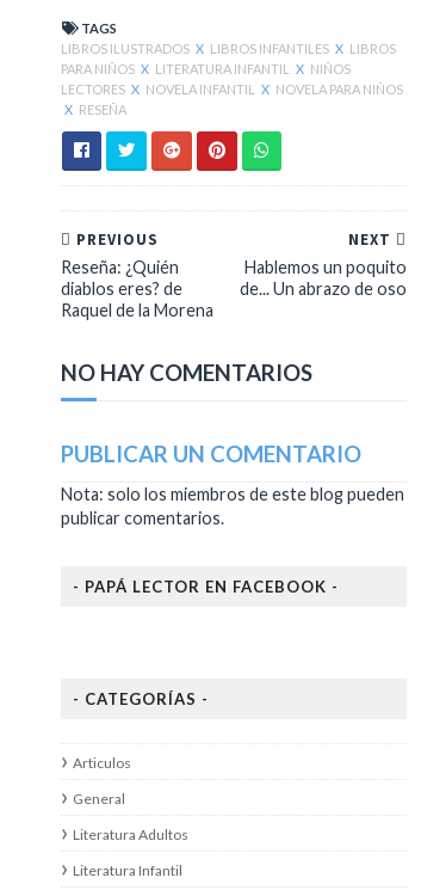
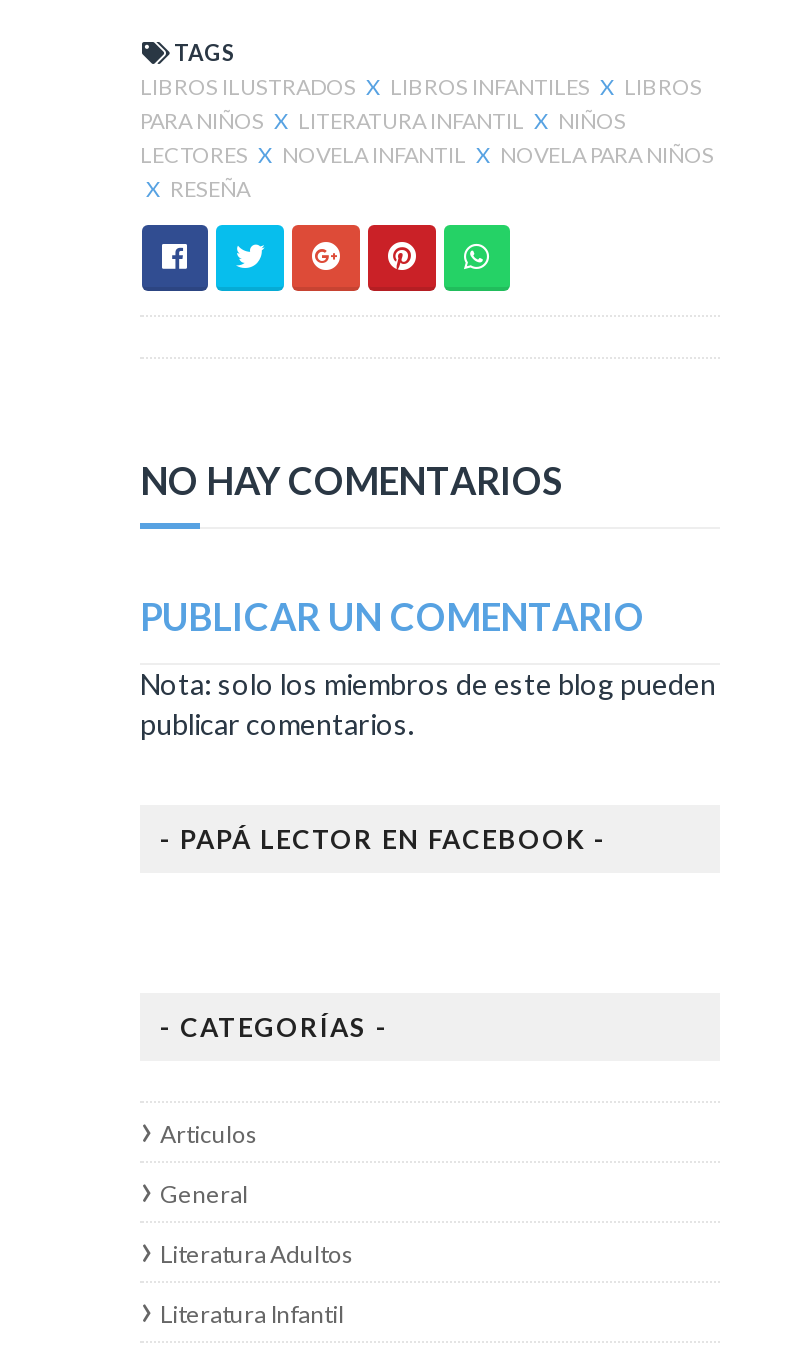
- PREVIOUS
- Reseña: ¿Quién
- diablos eres? de
- Raquel de la Morena

- NEXT
- Hablemos un poquito
- de... Un abrazo de oso
